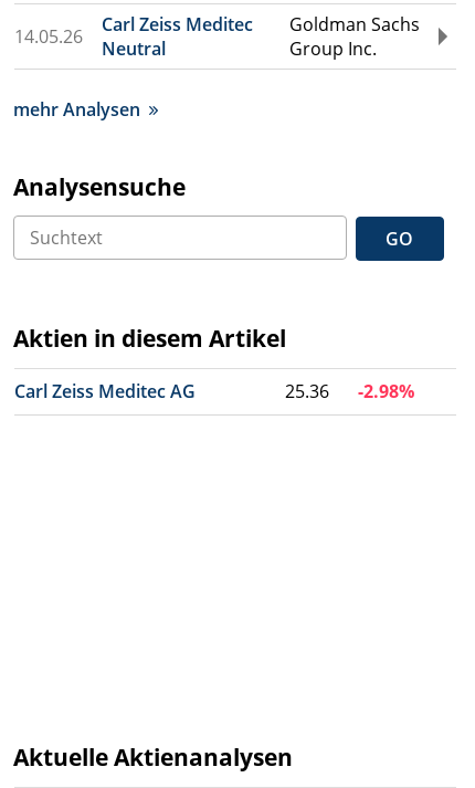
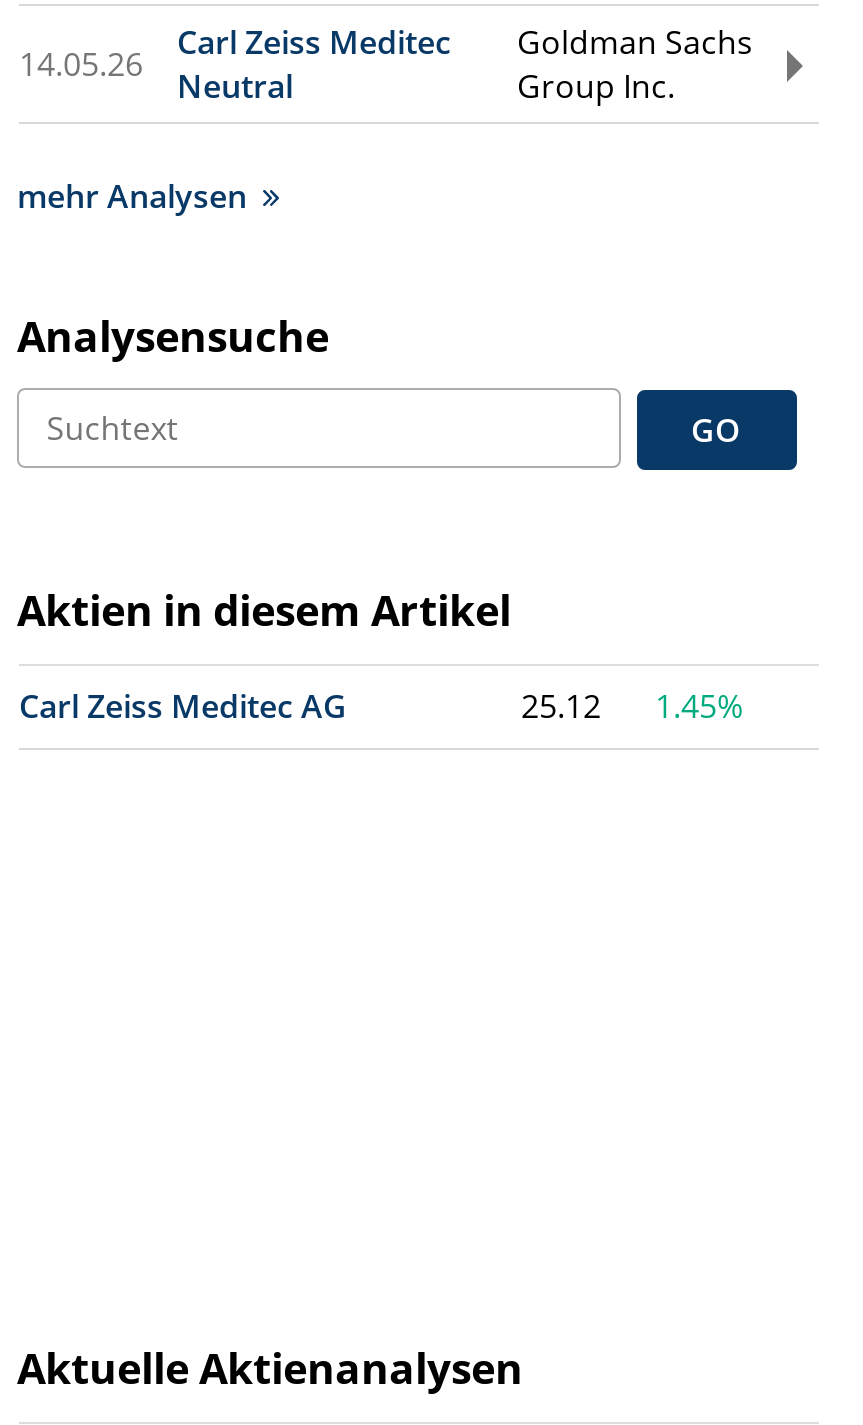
- 25.36
+ 25.12

- -2.98%
+ 1.45%
